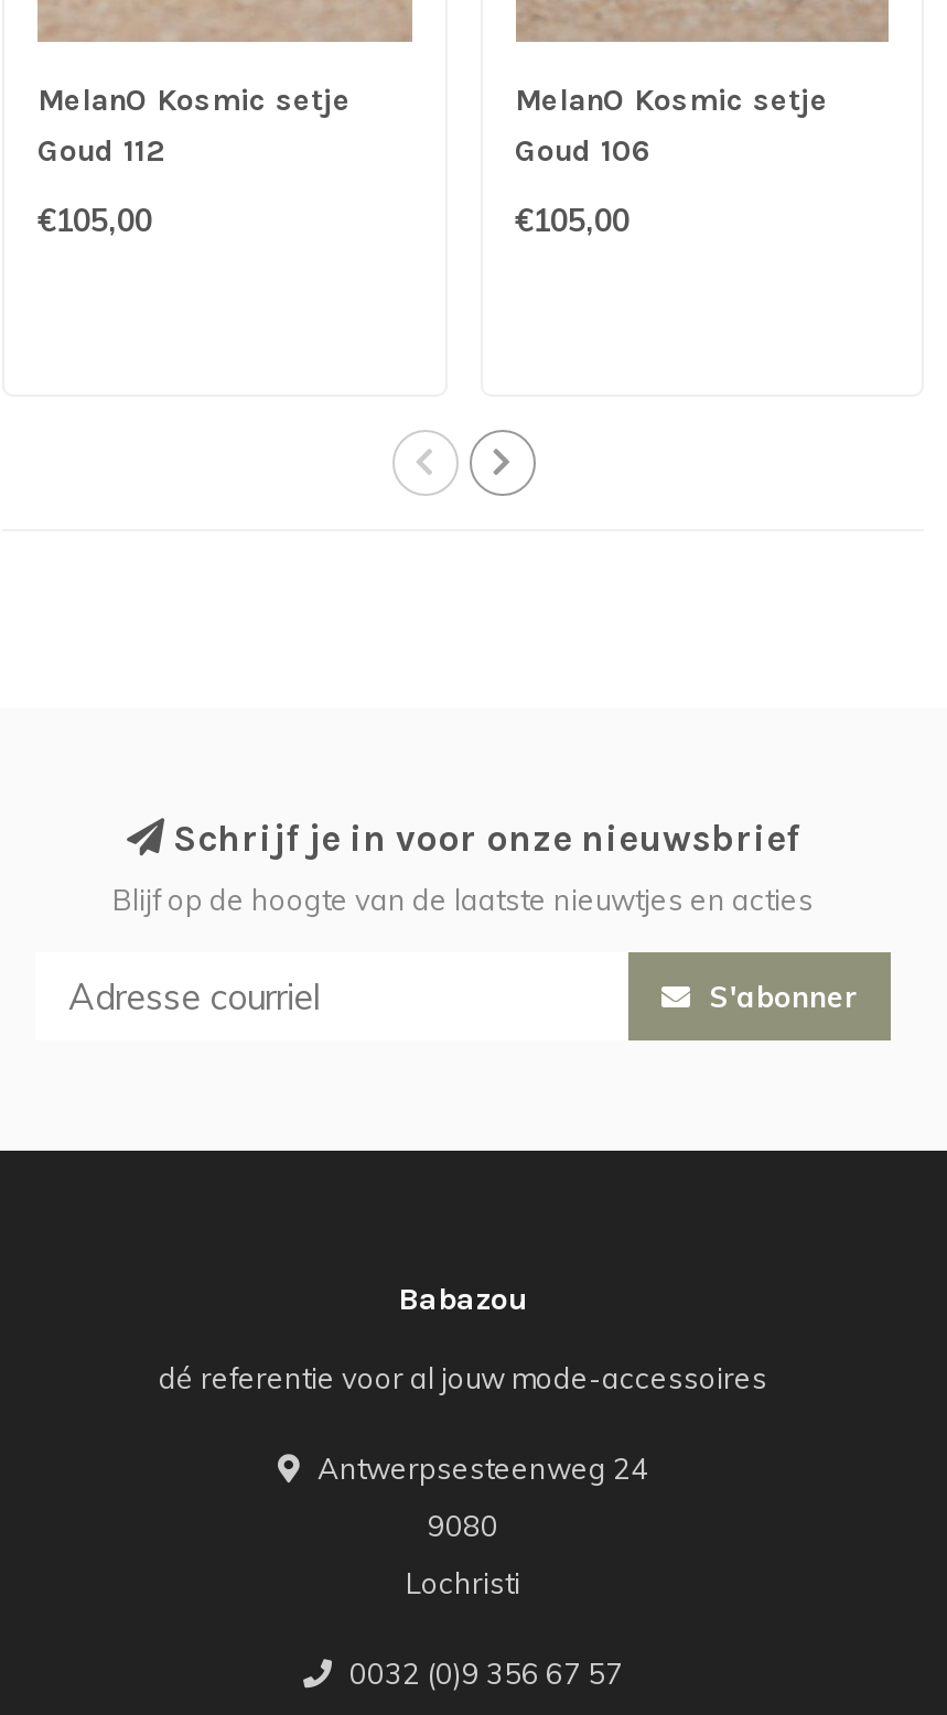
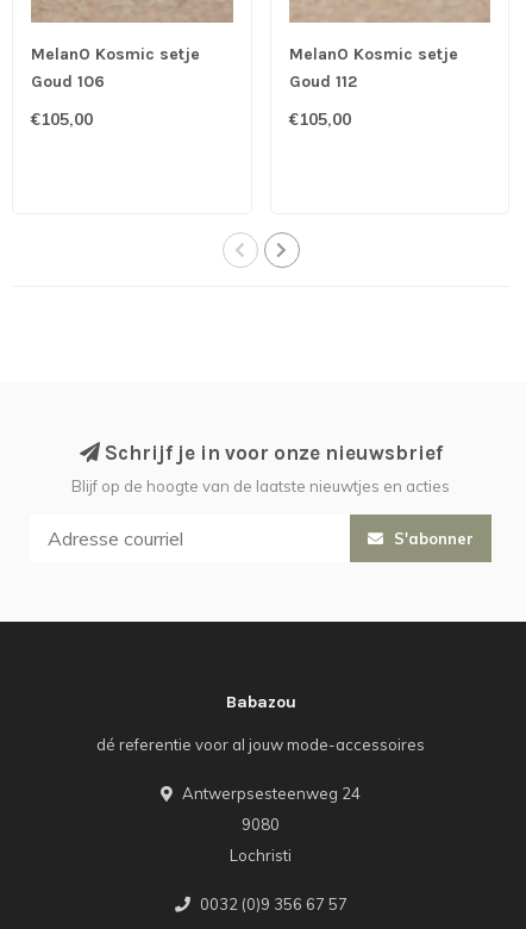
- Goud 112
+ Goud 106

- Goud 106
+ Goud 112
